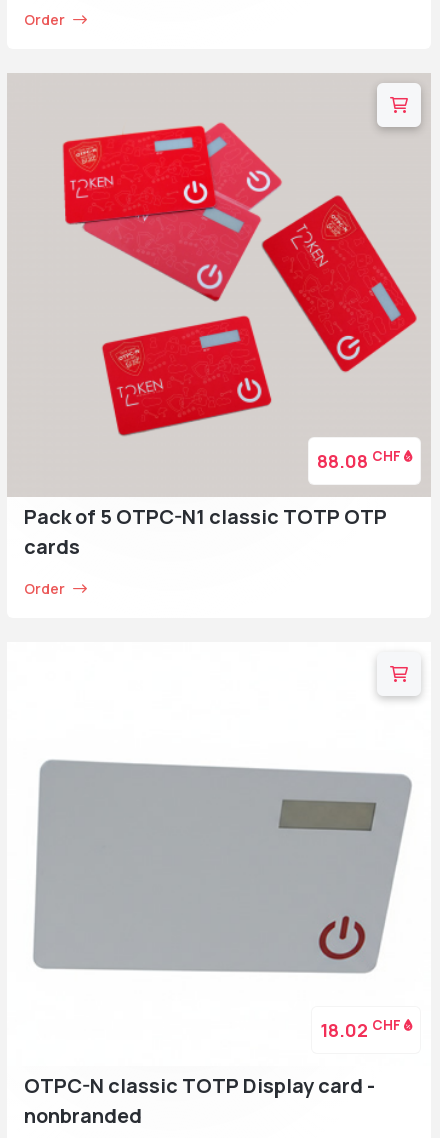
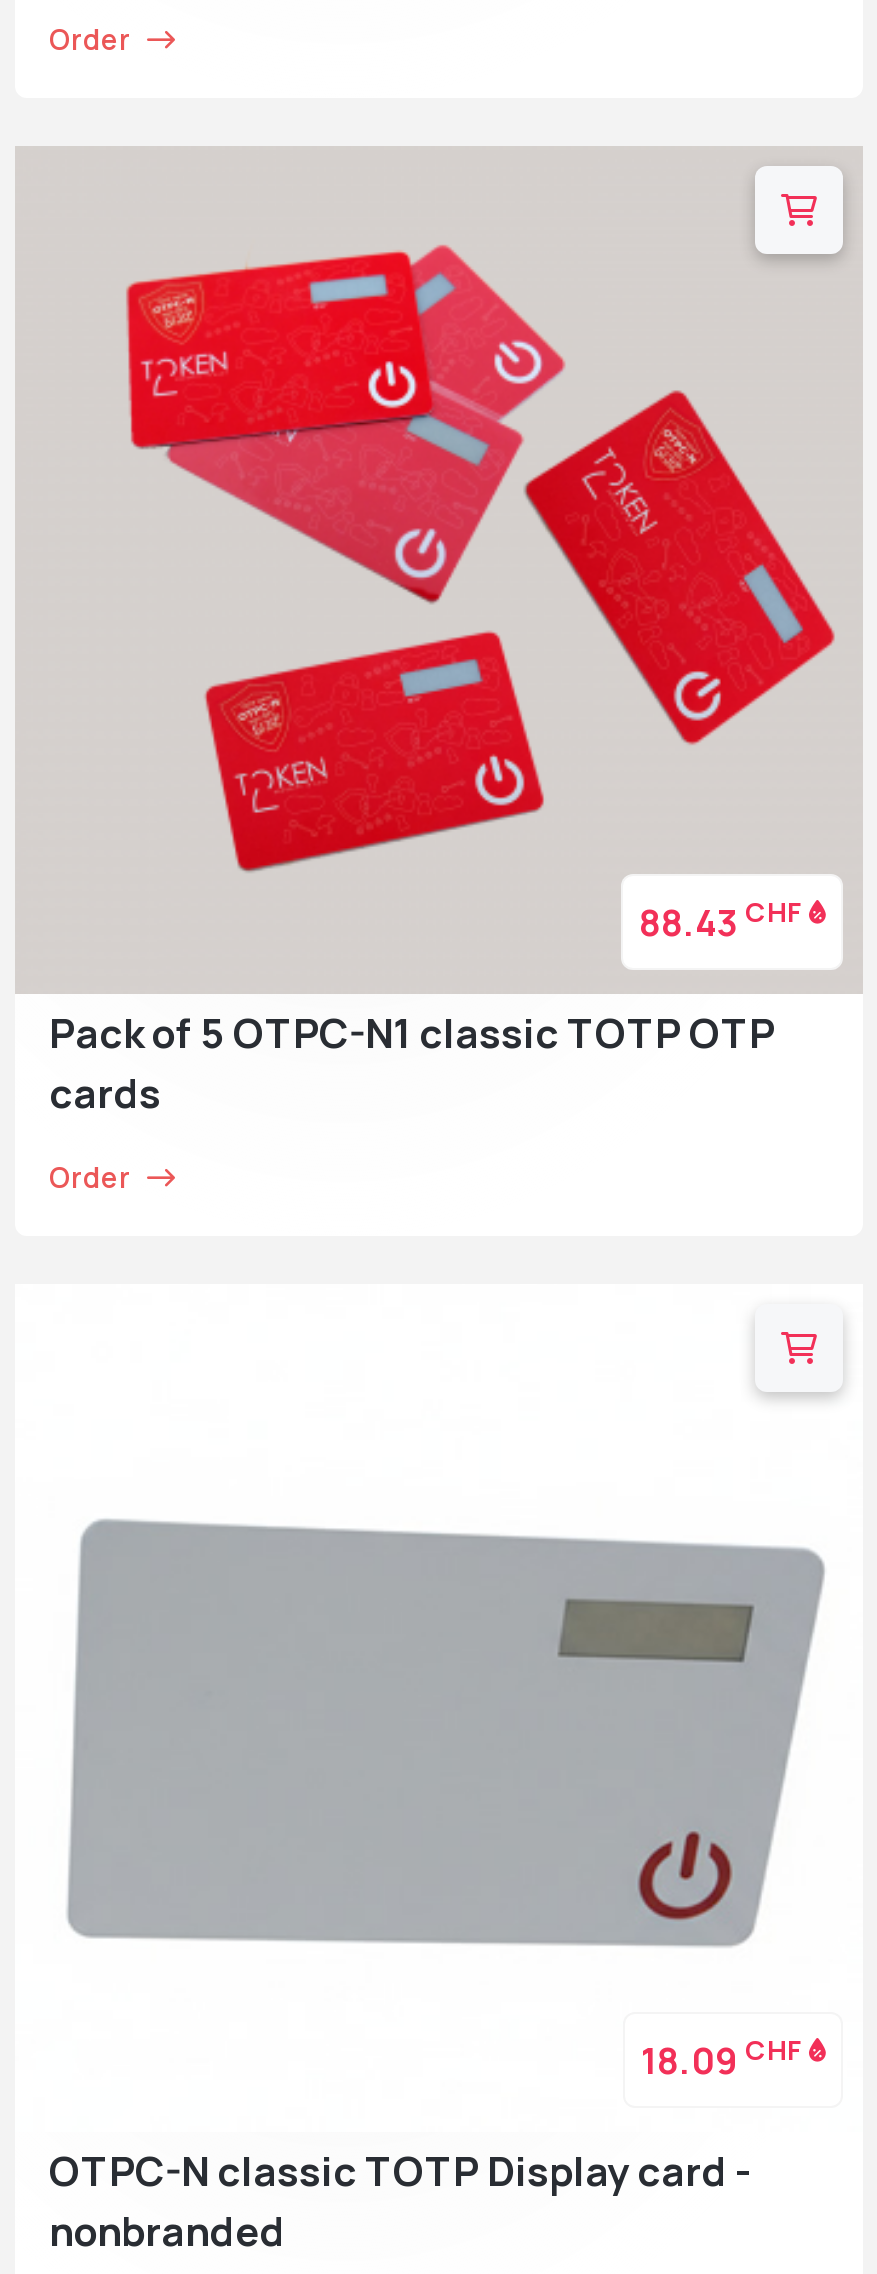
- 88.08 CHF
+ 88.43 CHF

- 18.02 CHF
+ 18.09 CHF
